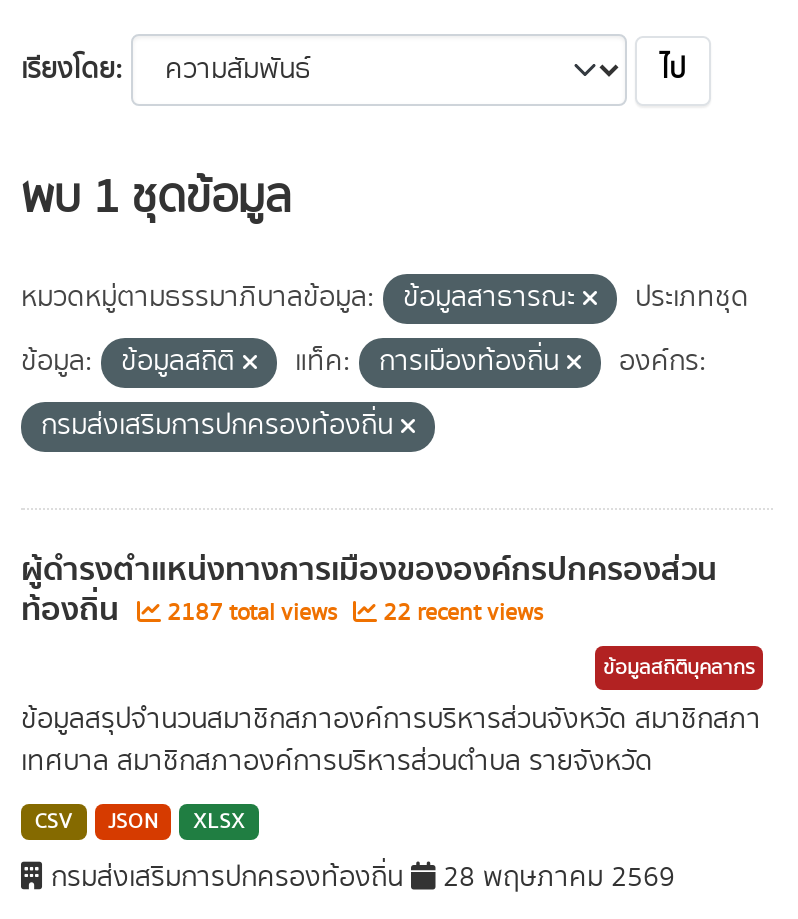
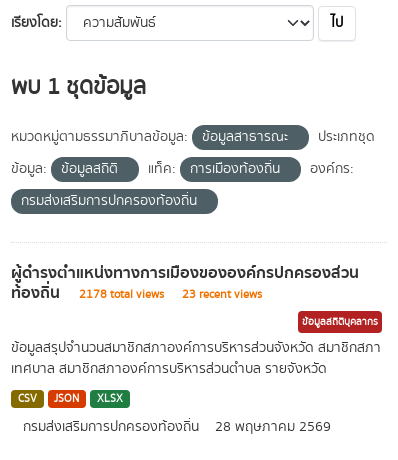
- 2187 total views
+ 2178 total views

- 22 recent views
+ 23 recent views
